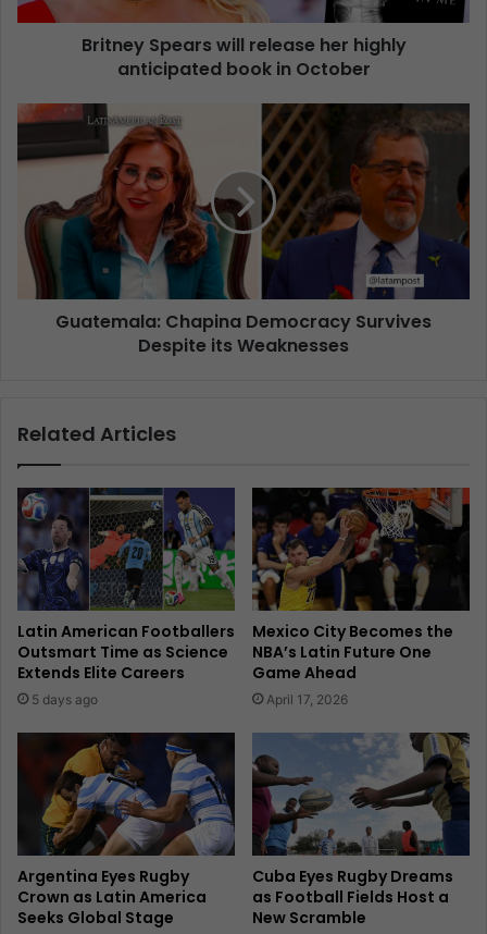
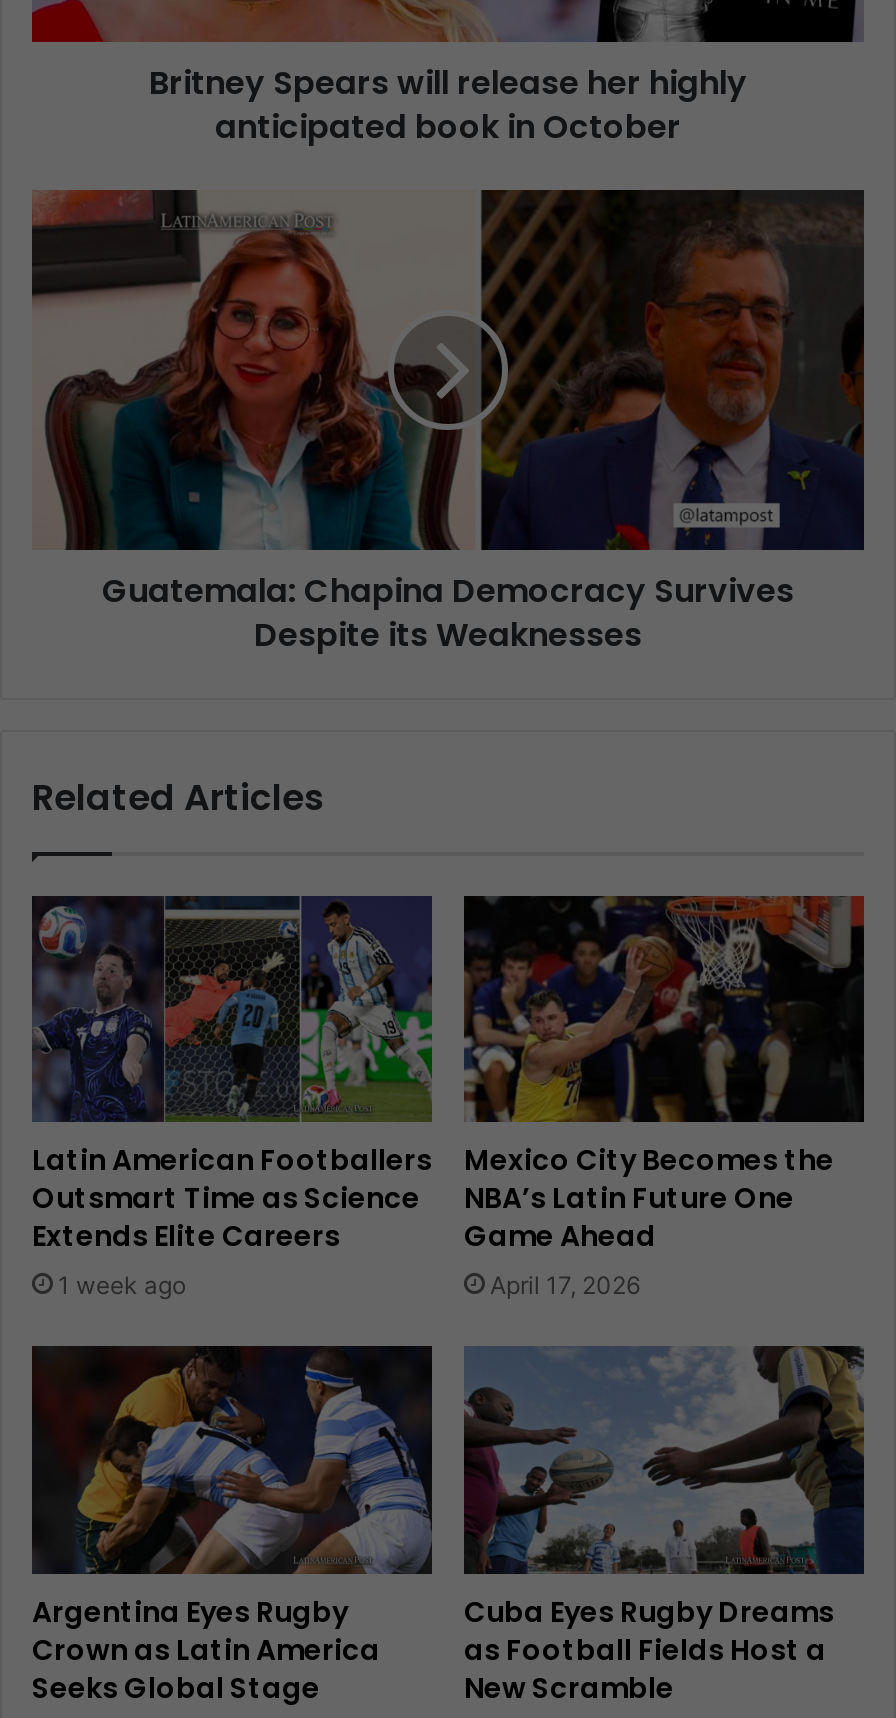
- 5 days ago
+ 1 week ago
